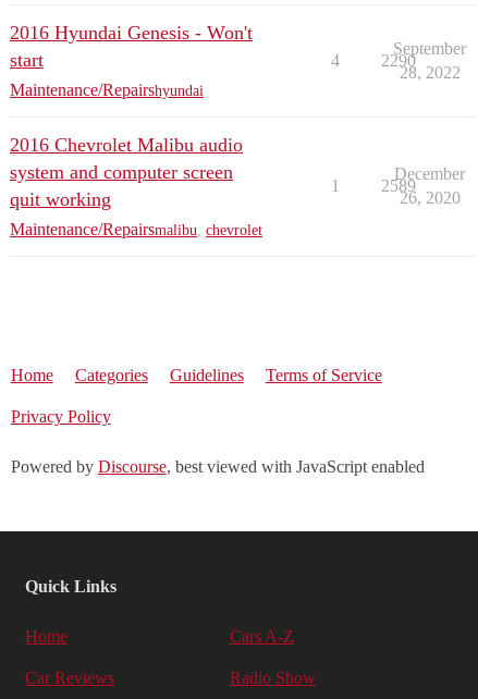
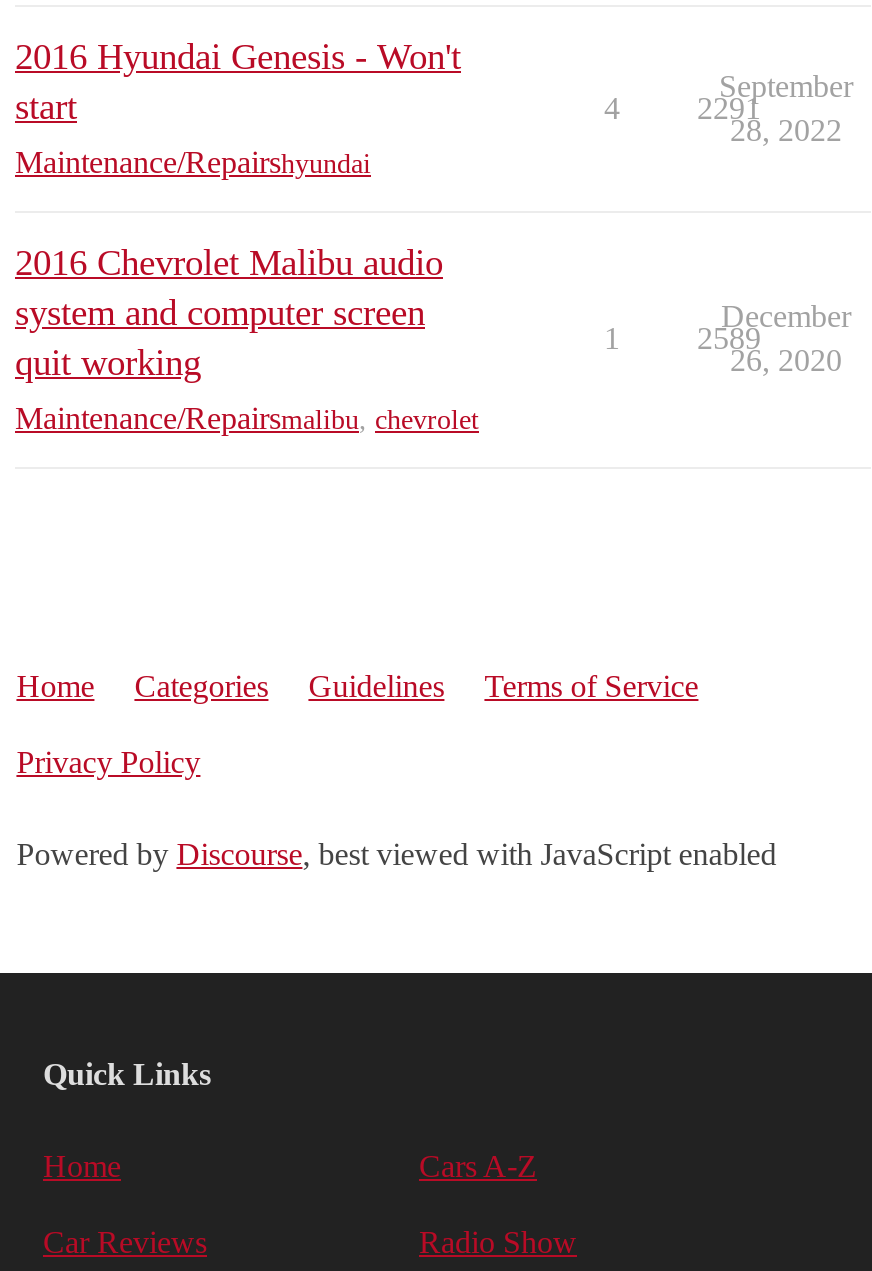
- 2290
+ 2291
